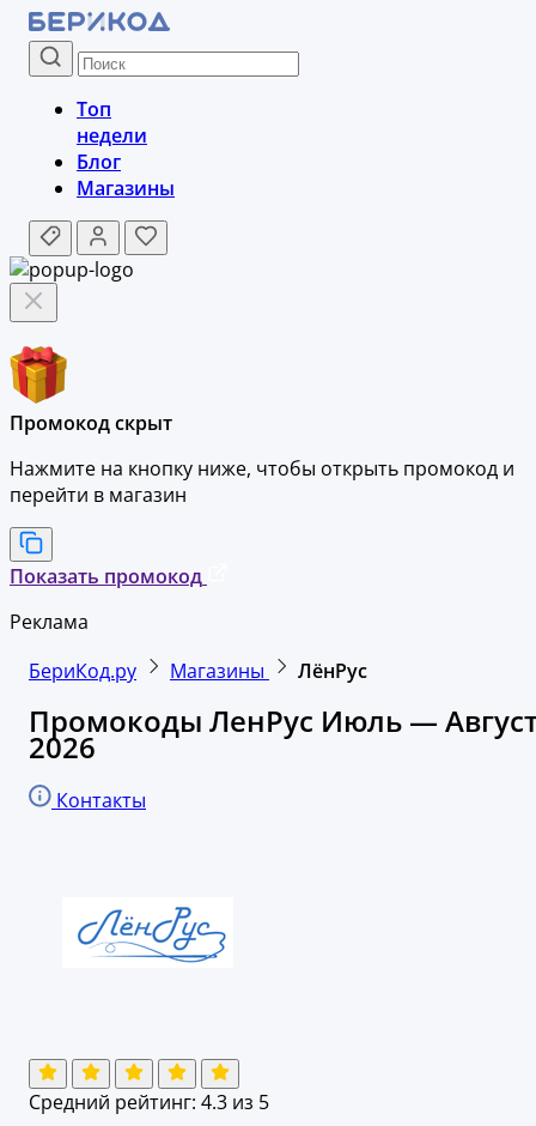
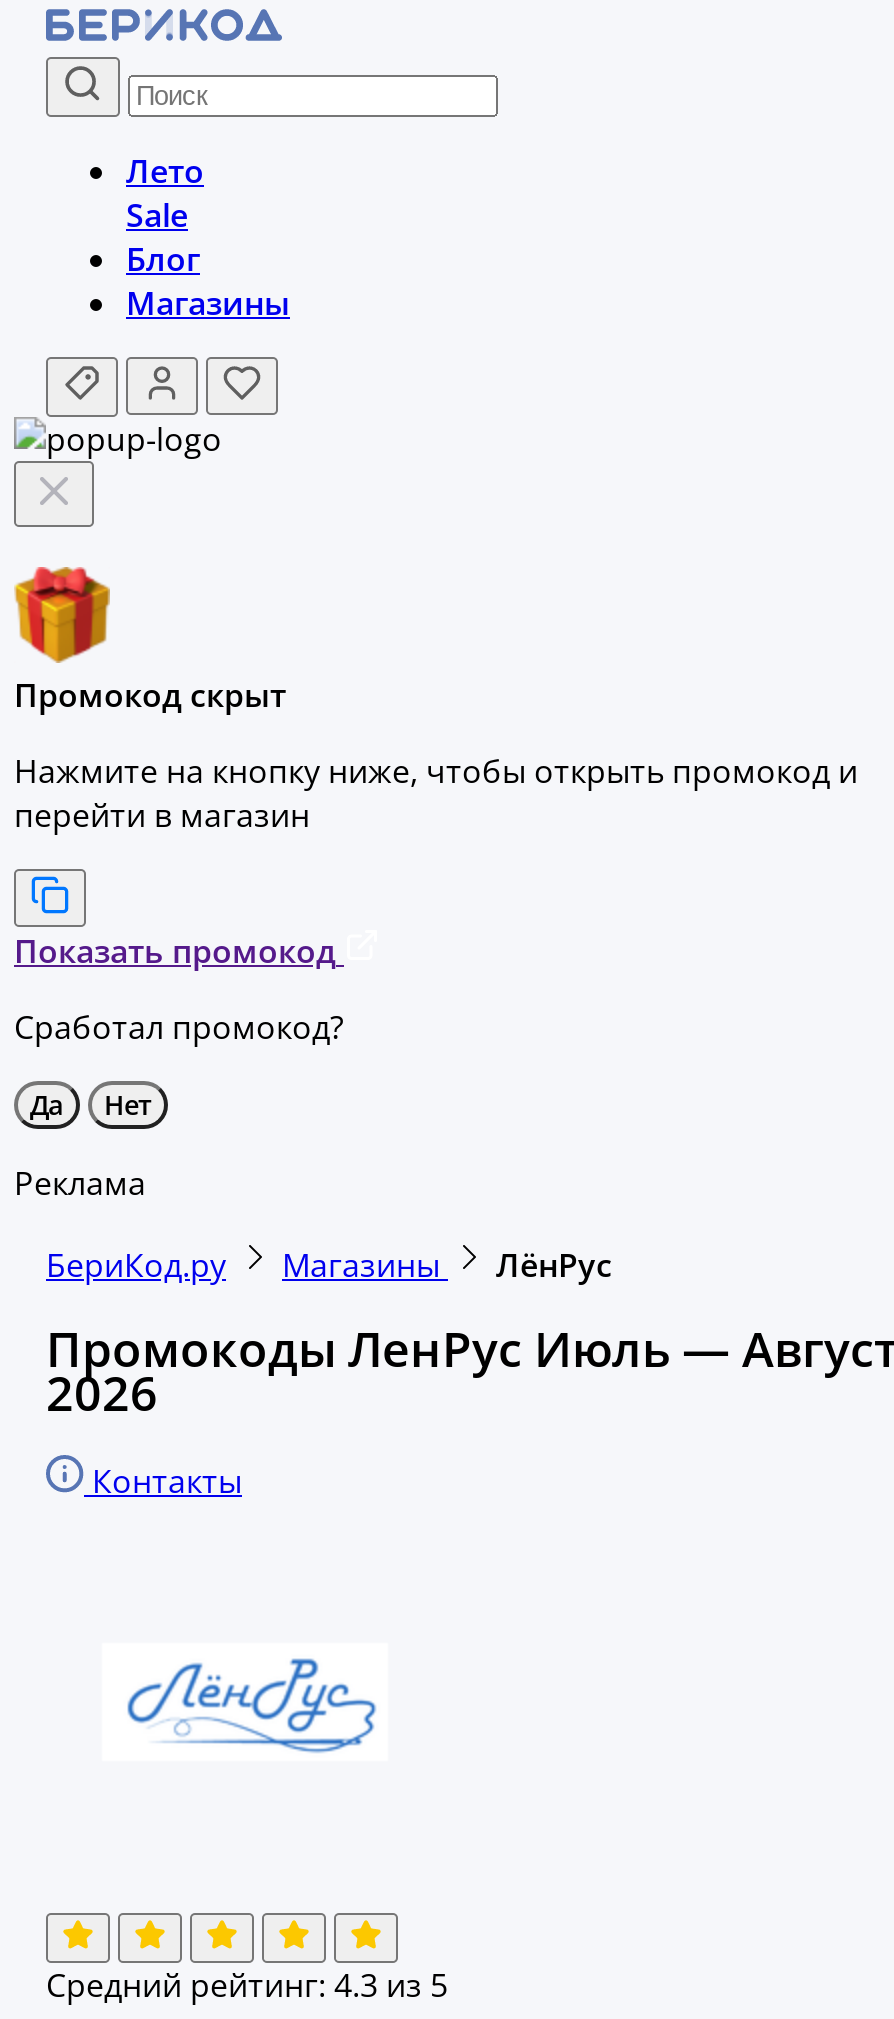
- Топ
- недели
+ Лето
+ Sale

+ Сработал промокод?
+ Да
+ Нет
